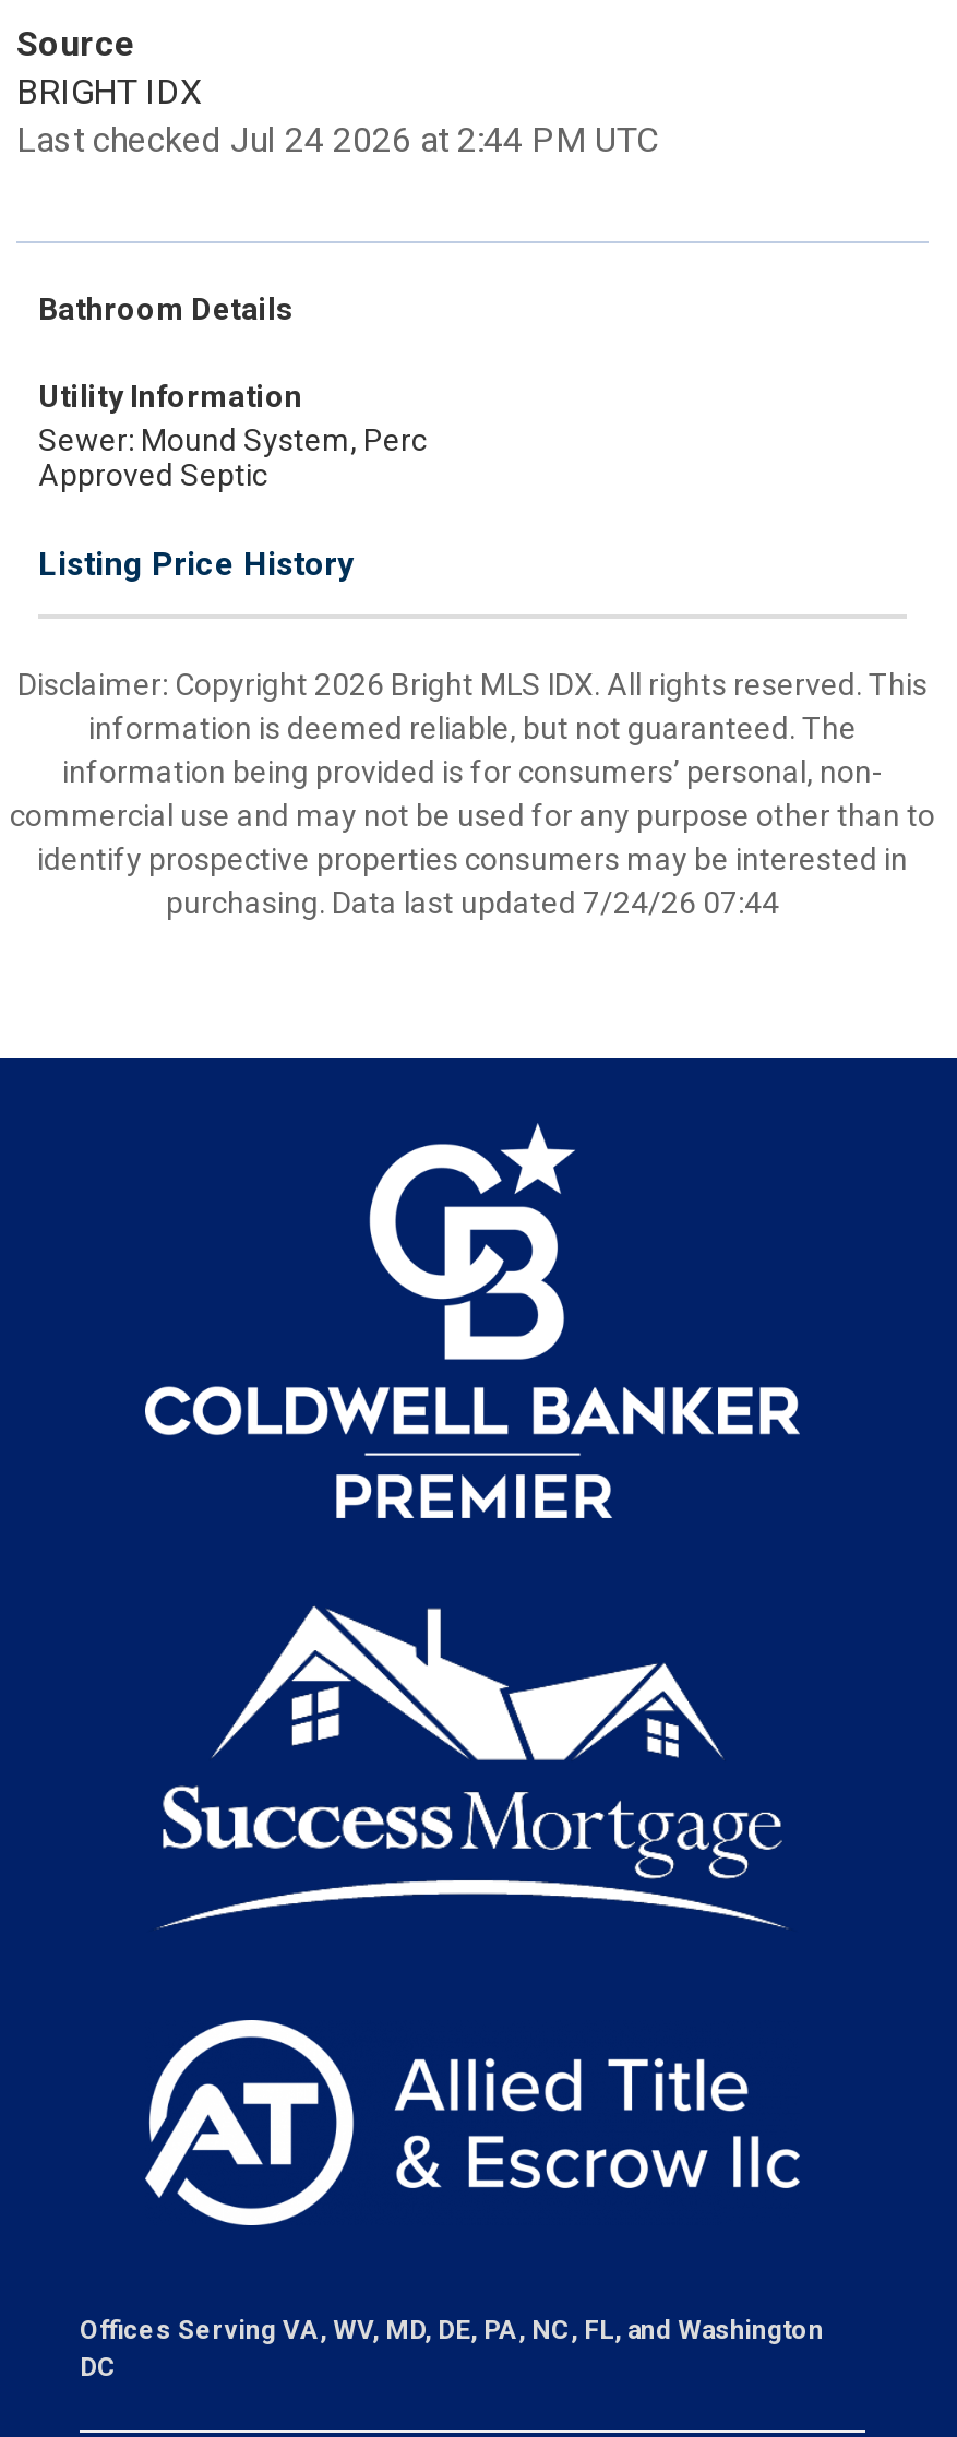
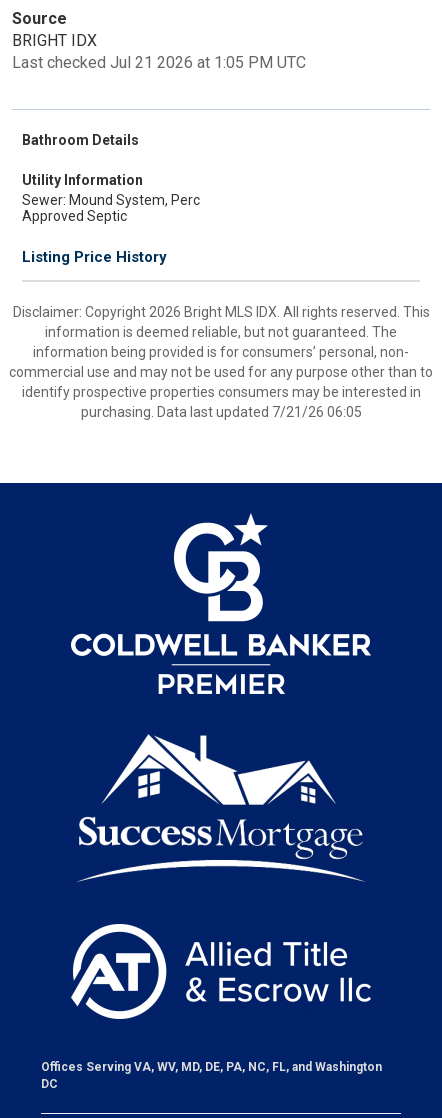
- Last checked Jul 24 2026 at 2:44 PM UTC
+ Last checked Jul 21 2026 at 1:05 PM UTC

- purchasing. Data last updated 7/24/26 07:44
+ purchasing. Data last updated 7/21/26 06:05
